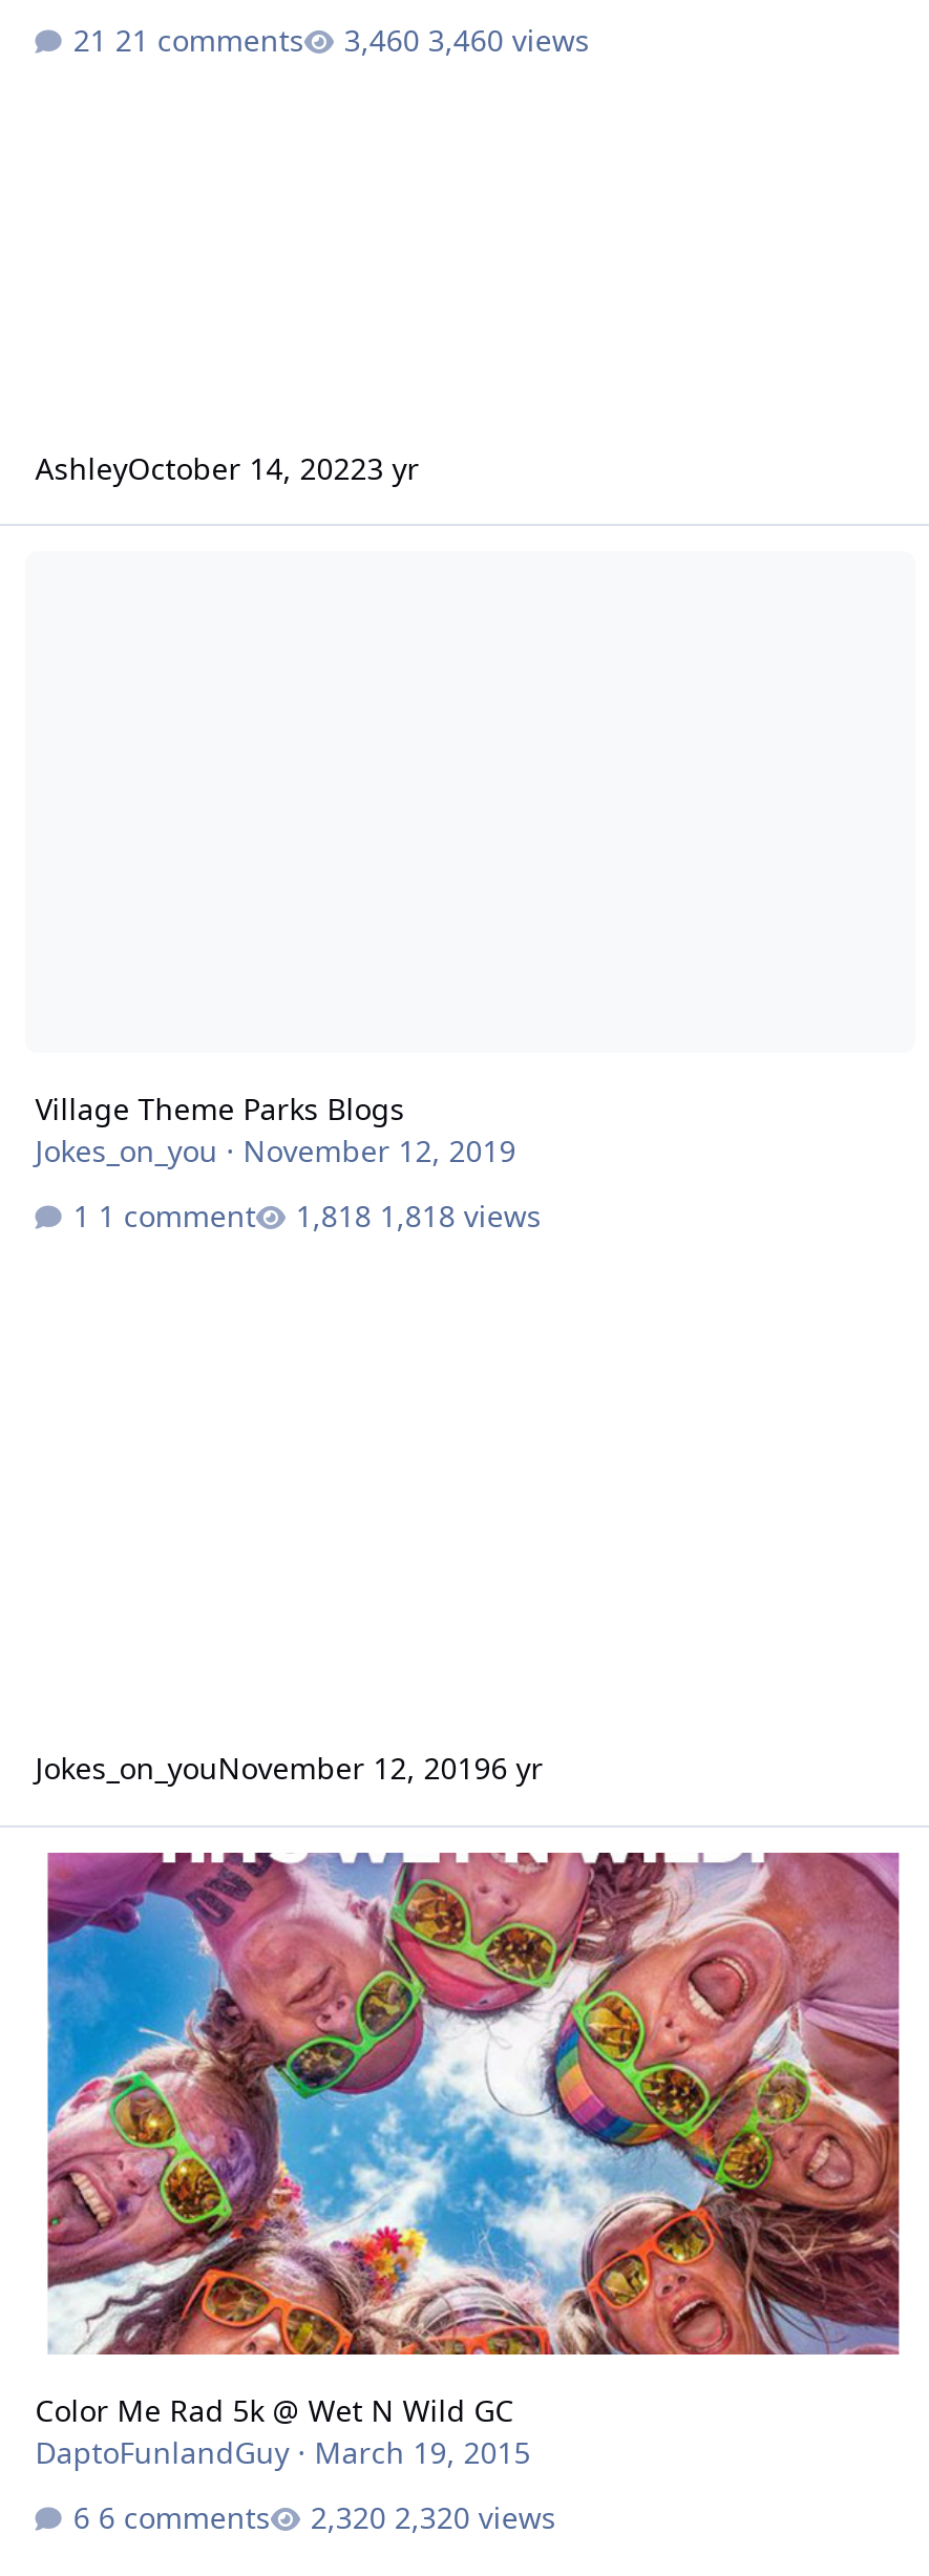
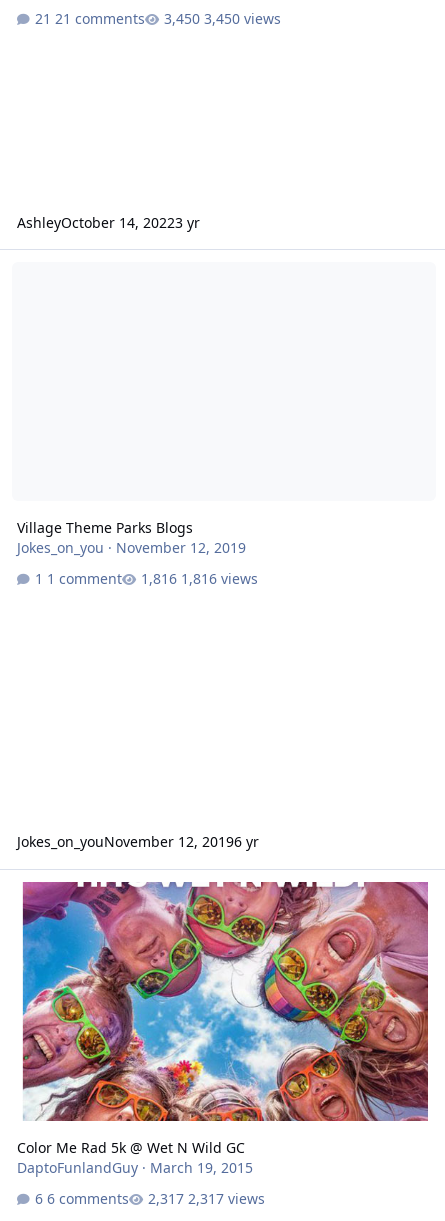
- 3,460 views
+ 3,450 views

- 1,818 views
+ 1,816 views

- 2,320 views
+ 2,317 views
